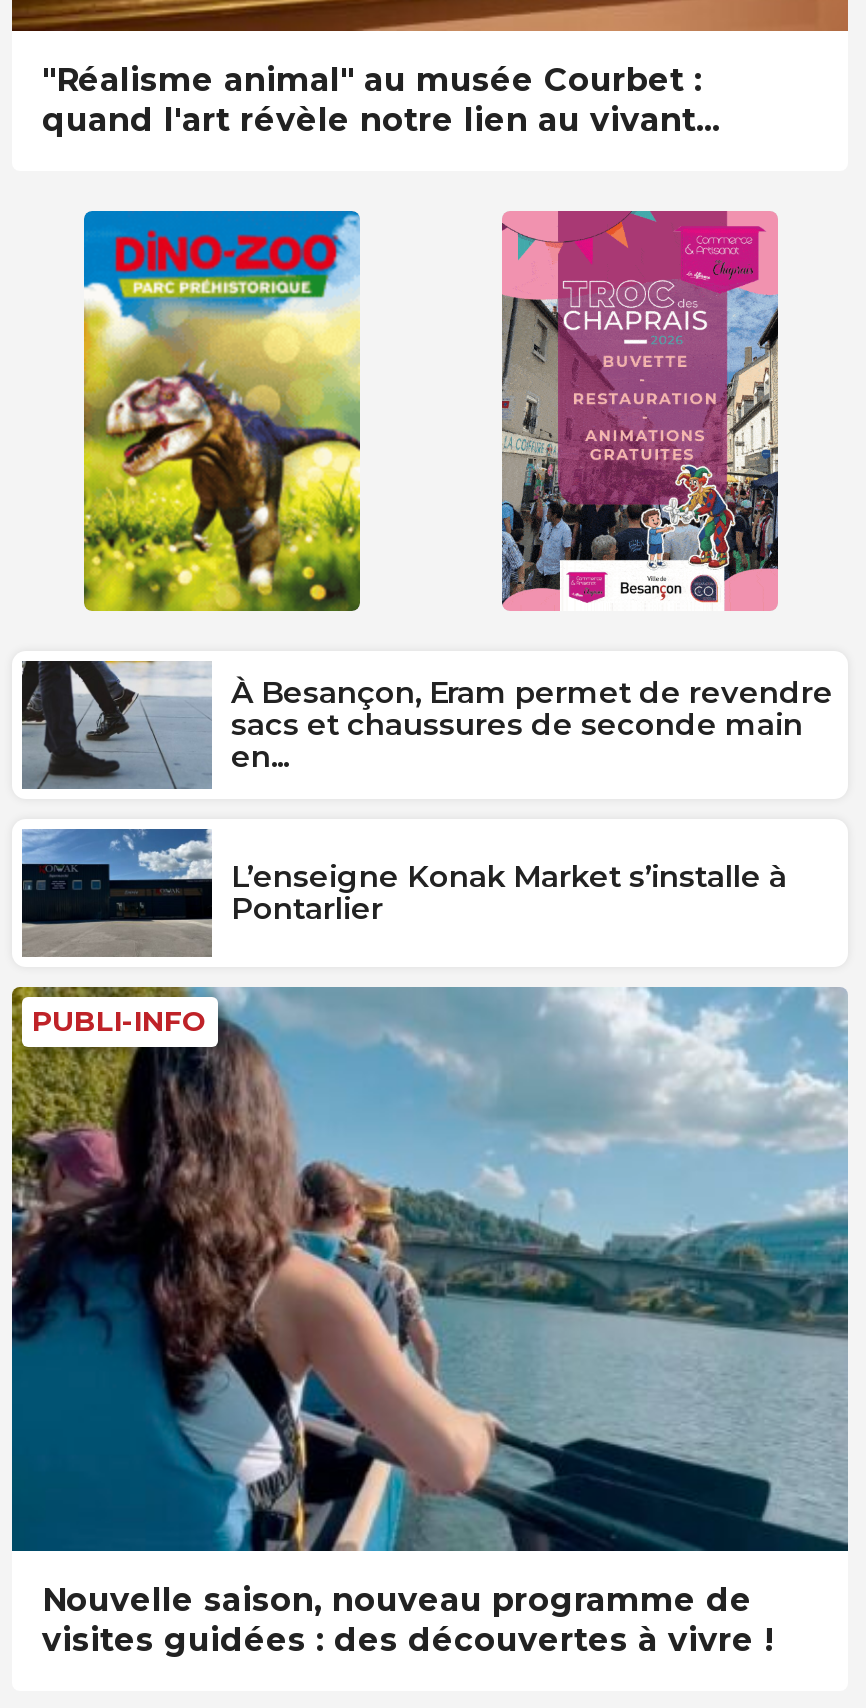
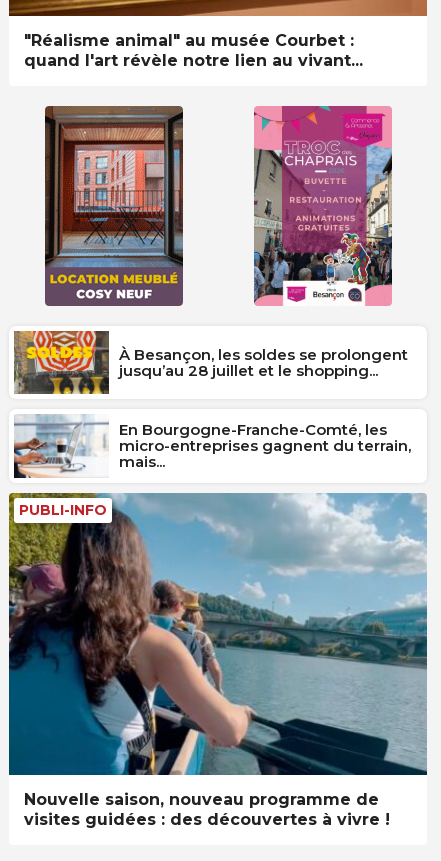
- [image]
- À Besançon, Eram permet de revendre
- sacs et chaussures de seconde main
- en...
+ [image]
+ À Besançon, les soldes se prolongent
+ jusqu’au 28 juillet et le shopping...

- [image]
+ [image]

- [image]
- L’enseigne Konak Market s’installe à
- Pontarlier
+ [image]
+ En Bourgogne-Franche-Comté, les
+ micro-entreprises gagnent du terrain,
+ mais...
